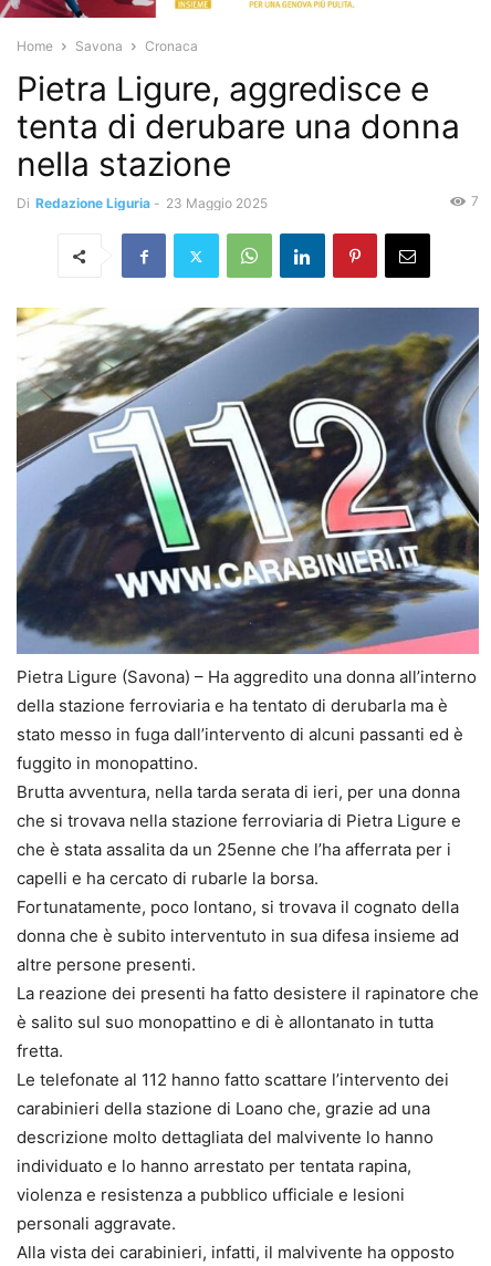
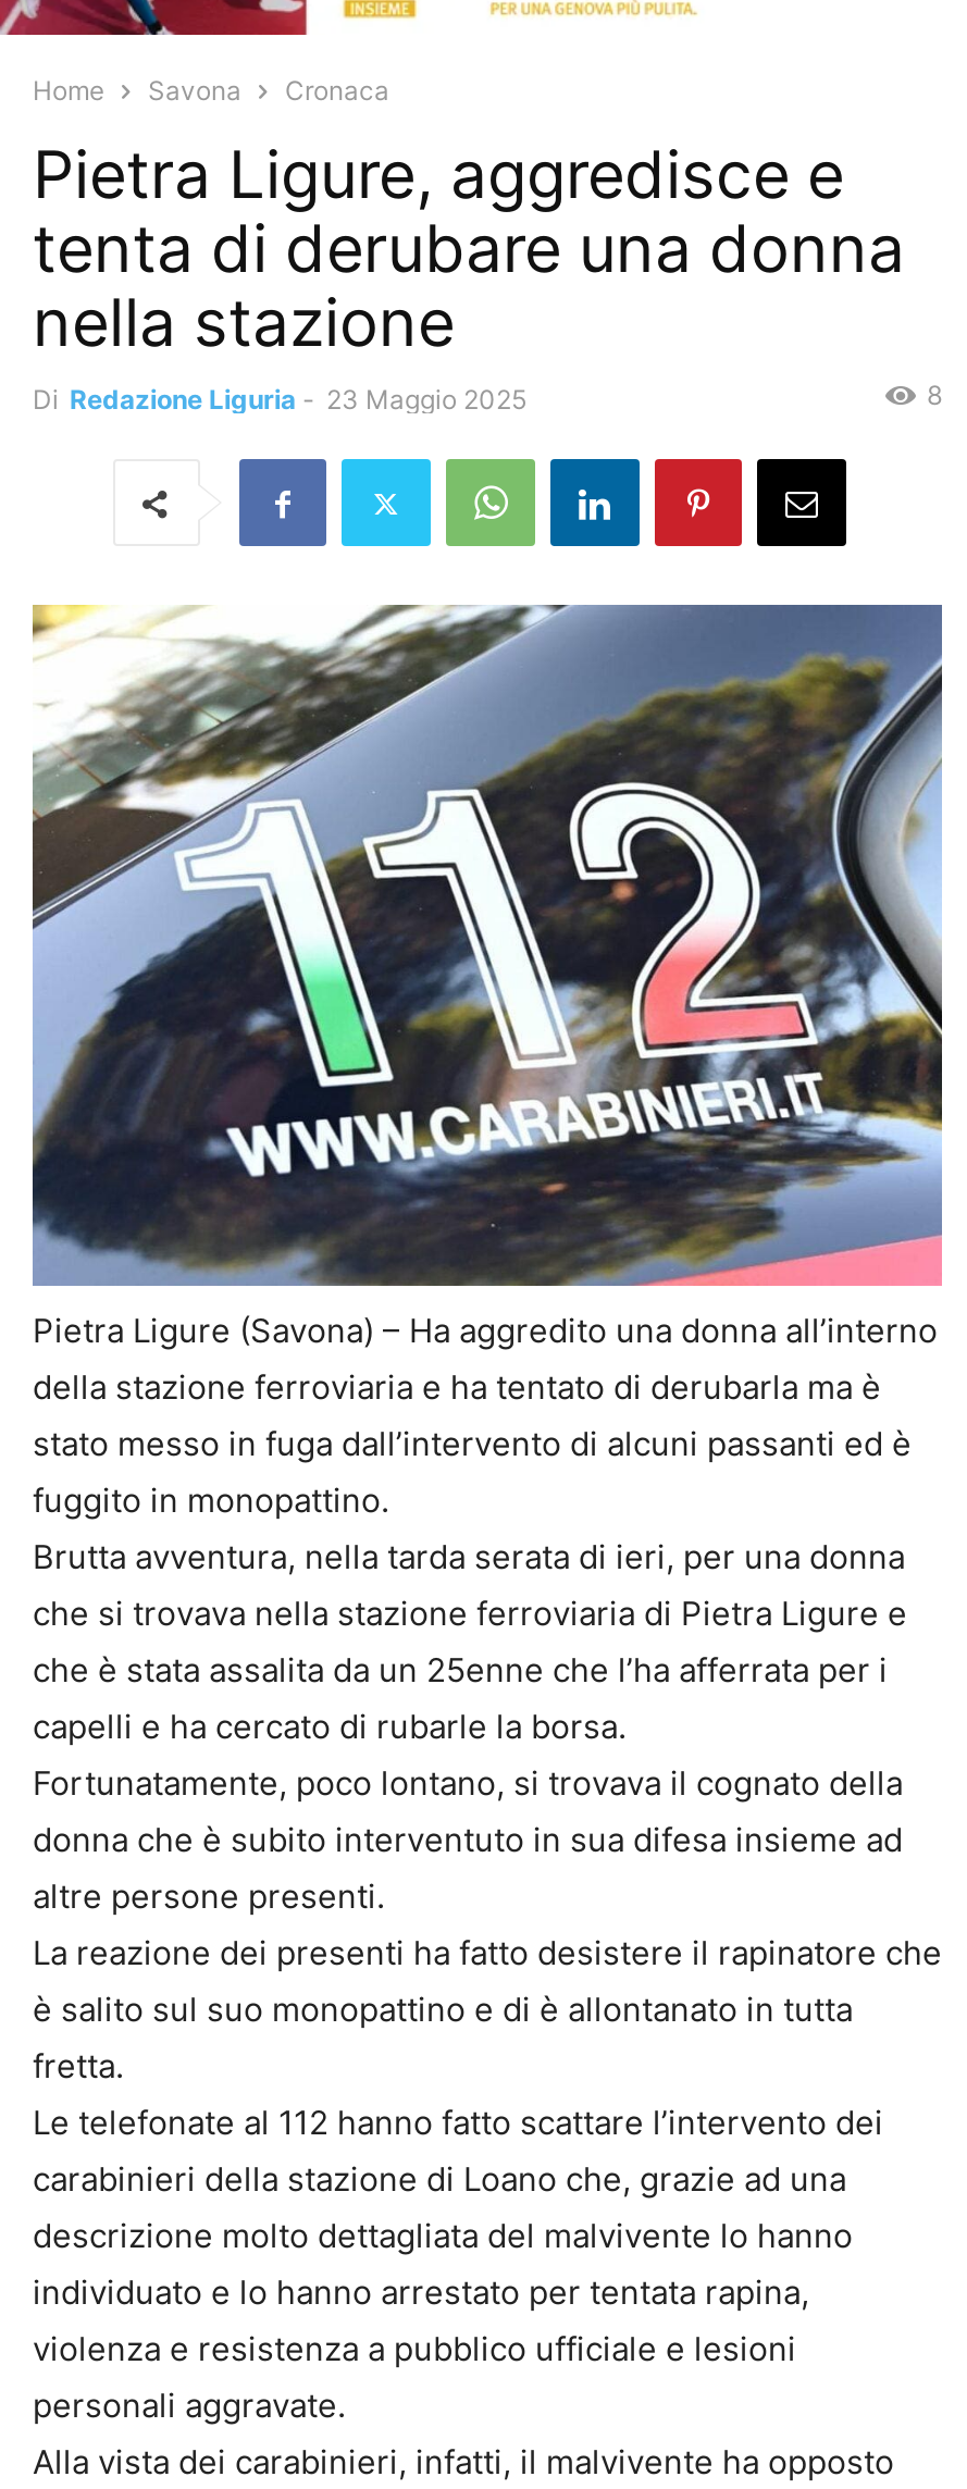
- 7
+ 8
